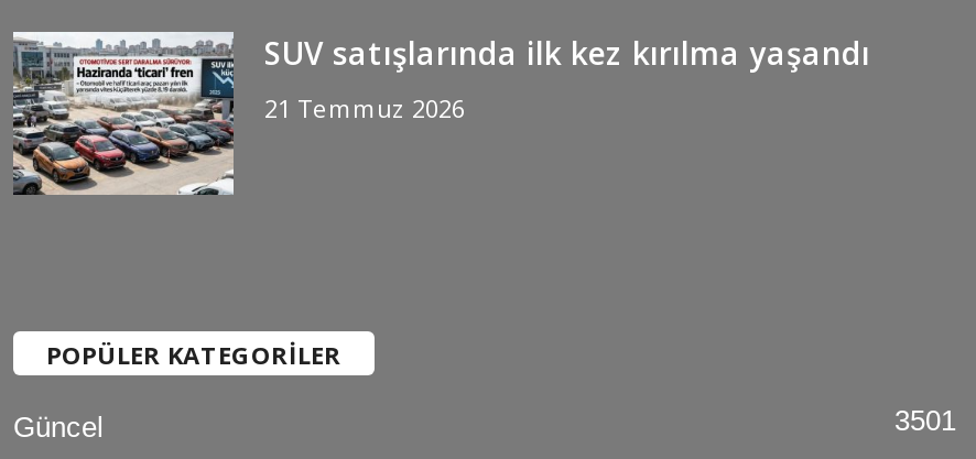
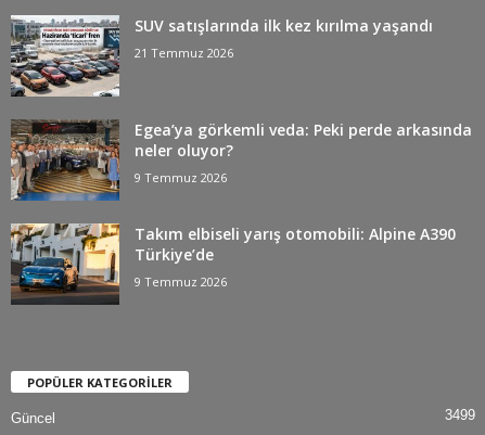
+ [image]

+ [image]
+ Egea’ya görkemli veda: Peki perde arkasında
+ neler oluyor?
+ 9 Temmuz 2026
+ Takım elbiseli yarış otomobili: Alpine A390
+ Türkiye’de
+ 9 Temmuz 2026

- 3501
+ 3499
